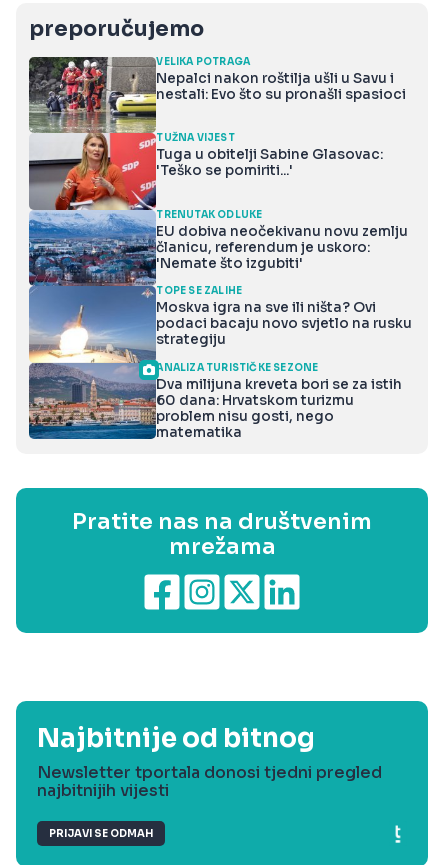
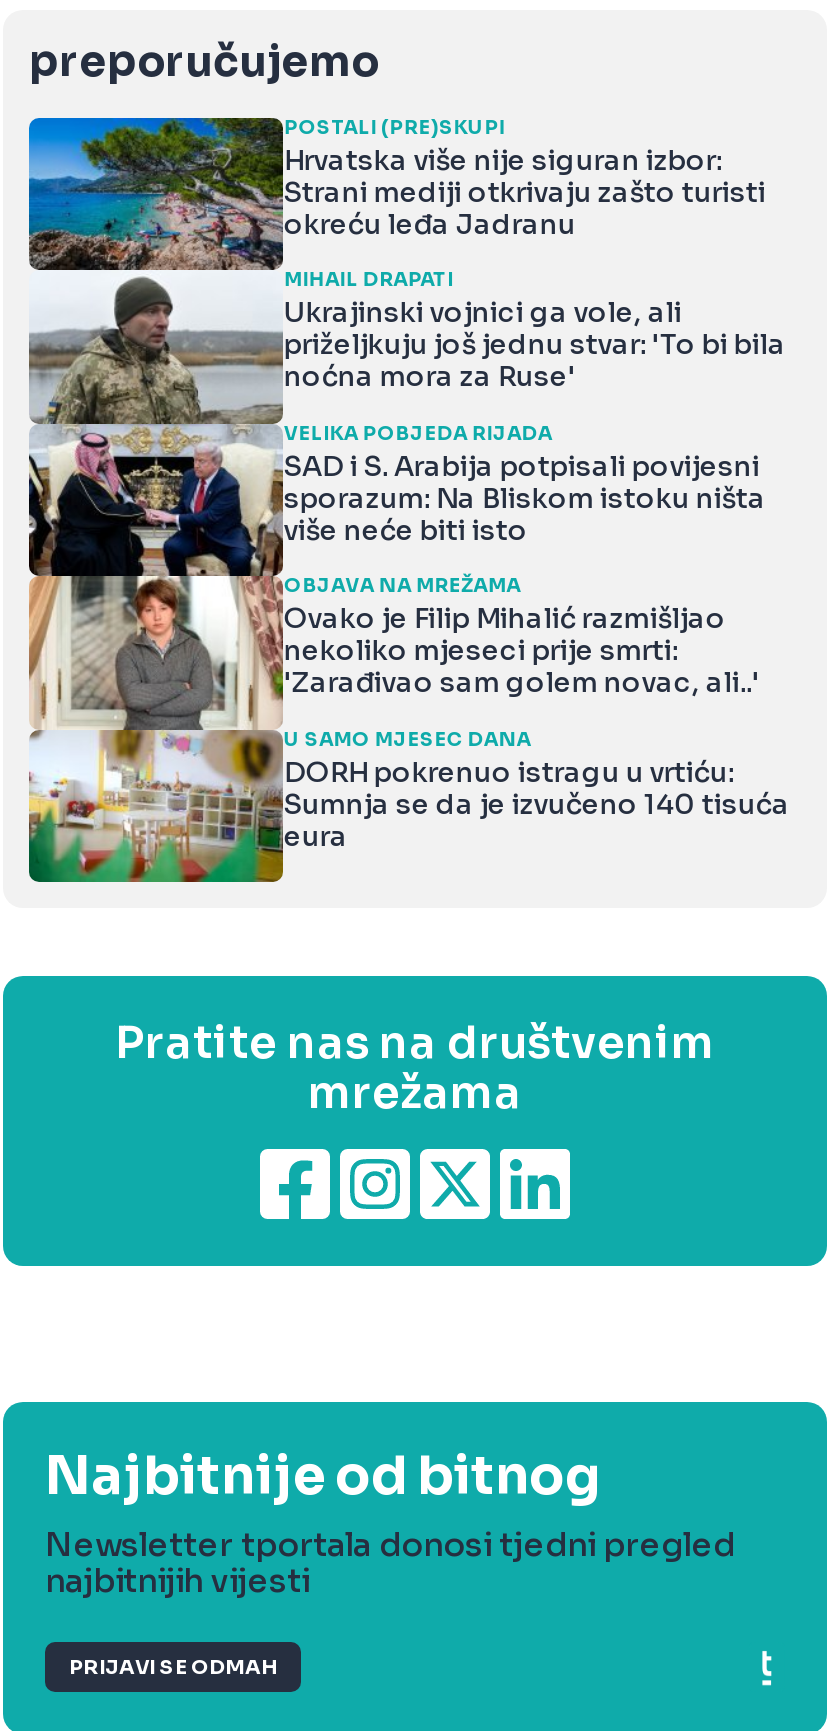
- [image]
- VELIKA POTRAGA
- Nepalci nakon roštilja ušli u Savu i
- nestali: Evo što su pronašli spasioci
+ [image]
+ POSTALI (PRE)SKUPI
+ Hrvatska više nije siguran izbor:
+ Strani mediji otkrivaju zašto turisti
+ okreću leđa Jadranu

- TUŽNA VIJEST
- Tuga u obitelji Sabine Glasovac:
- 'Teško se pomiriti...'
+ MIHAIL DRAPATI
+ Ukrajinski vojnici ga vole, ali
+ priželjkuju još jednu stvar: 'To bi bila
+ noćna mora za Ruse'

- TRENUTAK ODLUKE
- EU dobiva neočekivanu novu zemlju
- članicu, referendum je uskoro:
- 'Nemate što izgubiti'
+ VELIKA POBJEDA RIJADA
+ SAD i S. Arabija potpisali povijesni
+ sporazum: Na Bliskom istoku ništa
+ više neće biti isto

- TOPE SE ZALIHE
- Moskva igra na sve ili ništa? Ovi
- podaci bacaju novo svjetlo na rusku
- strategiju
+ OBJAVA NA MREŽAMA
+ Ovako je Filip Mihalić razmišljao
+ nekoliko mjeseci prije smrti:
+ 'Zarađivao sam golem novac, ali..'

- ANALIZA TURISTIČKE SEZONE
- Dva milijuna kreveta bori se za istih
- 60 dana: Hrvatskom turizmu
- problem nisu gosti, nego
- matematika
+ U SAMO MJESEC DANA
+ DORH pokrenuo istragu u vrtiću:
+ Sumnja se da je izvučeno 140 tisuća
+ eura
